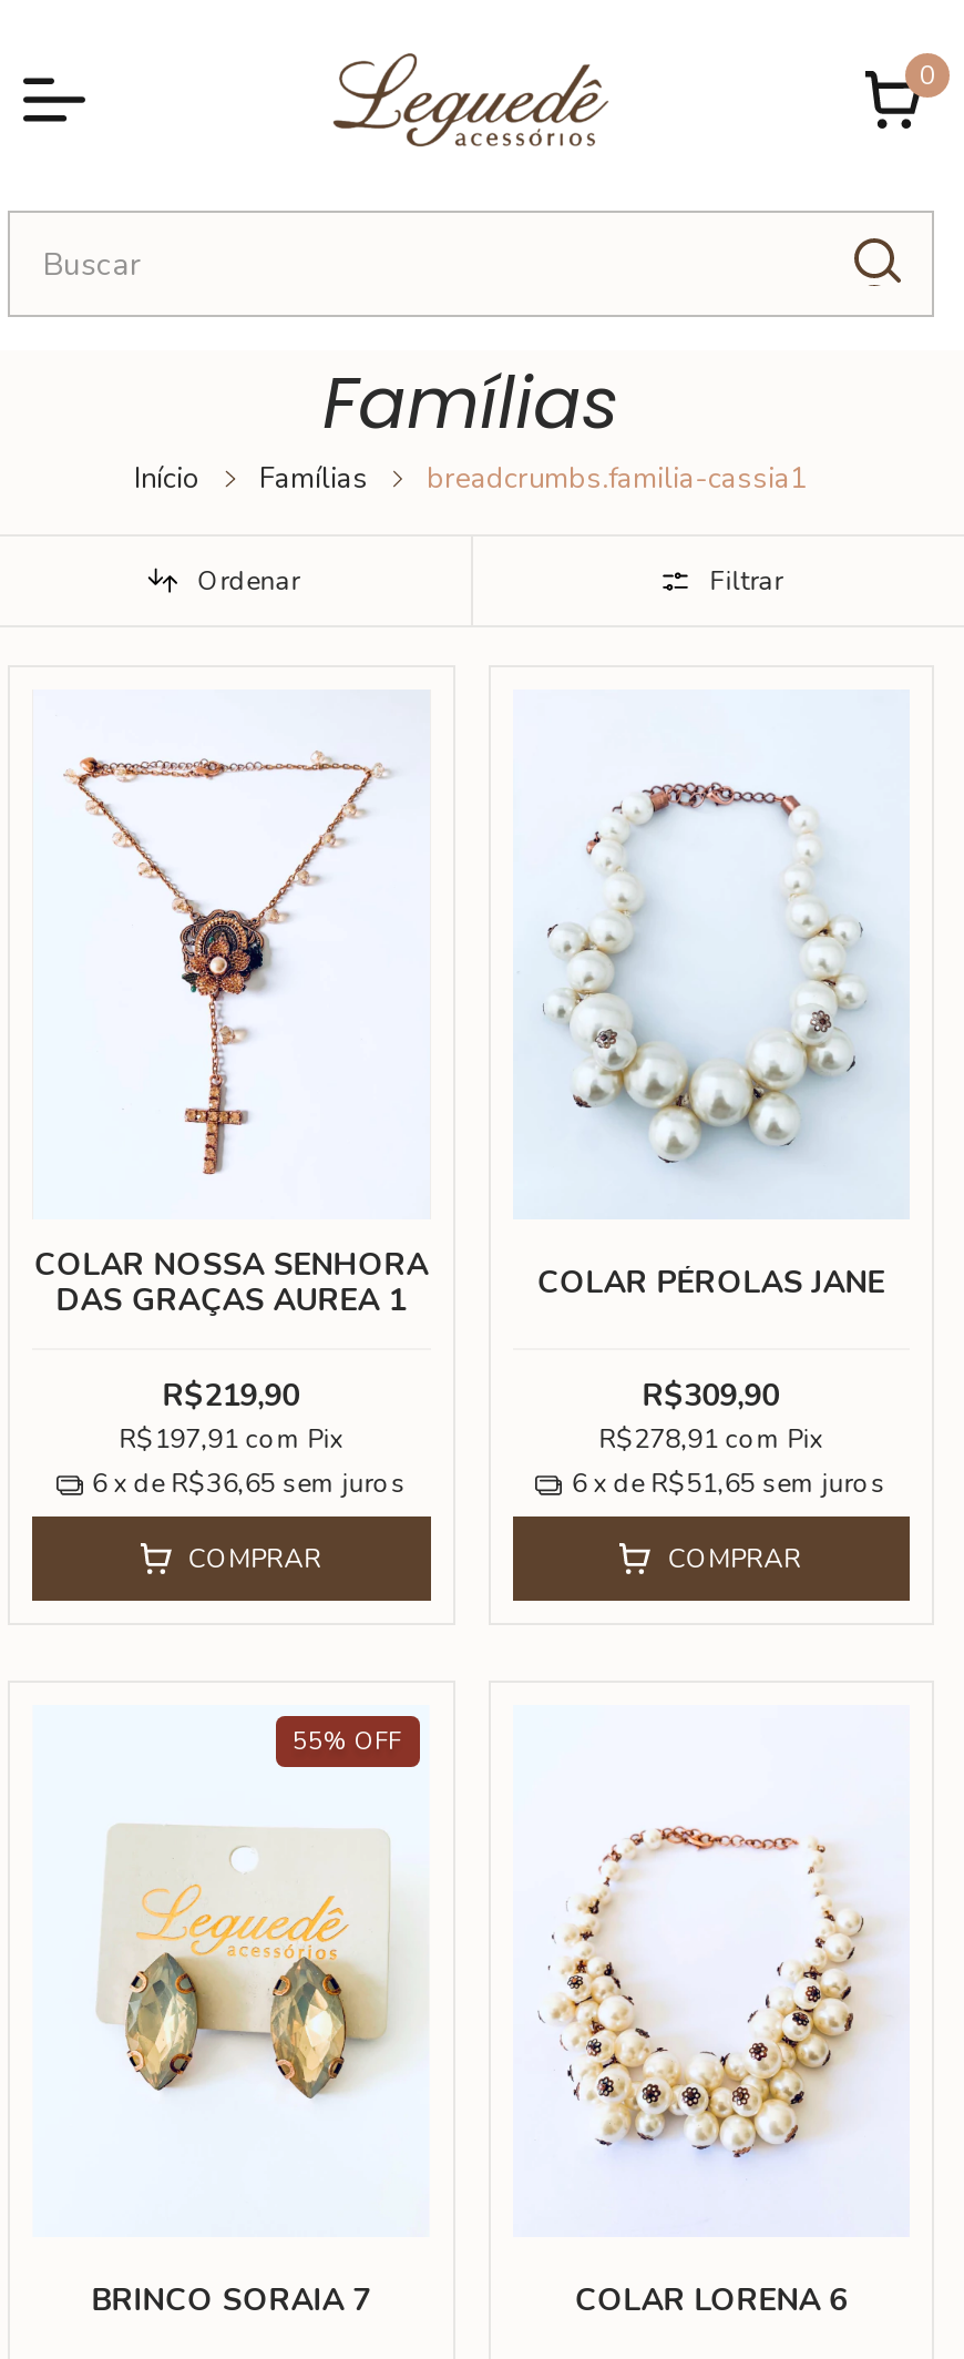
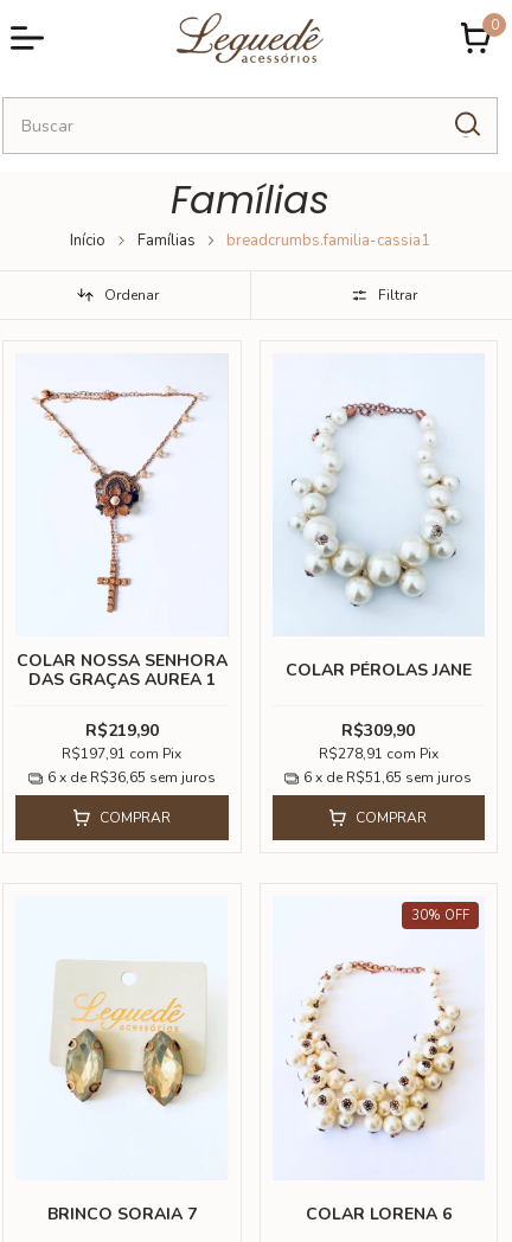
+ 30% OFF

- 55% OFF
